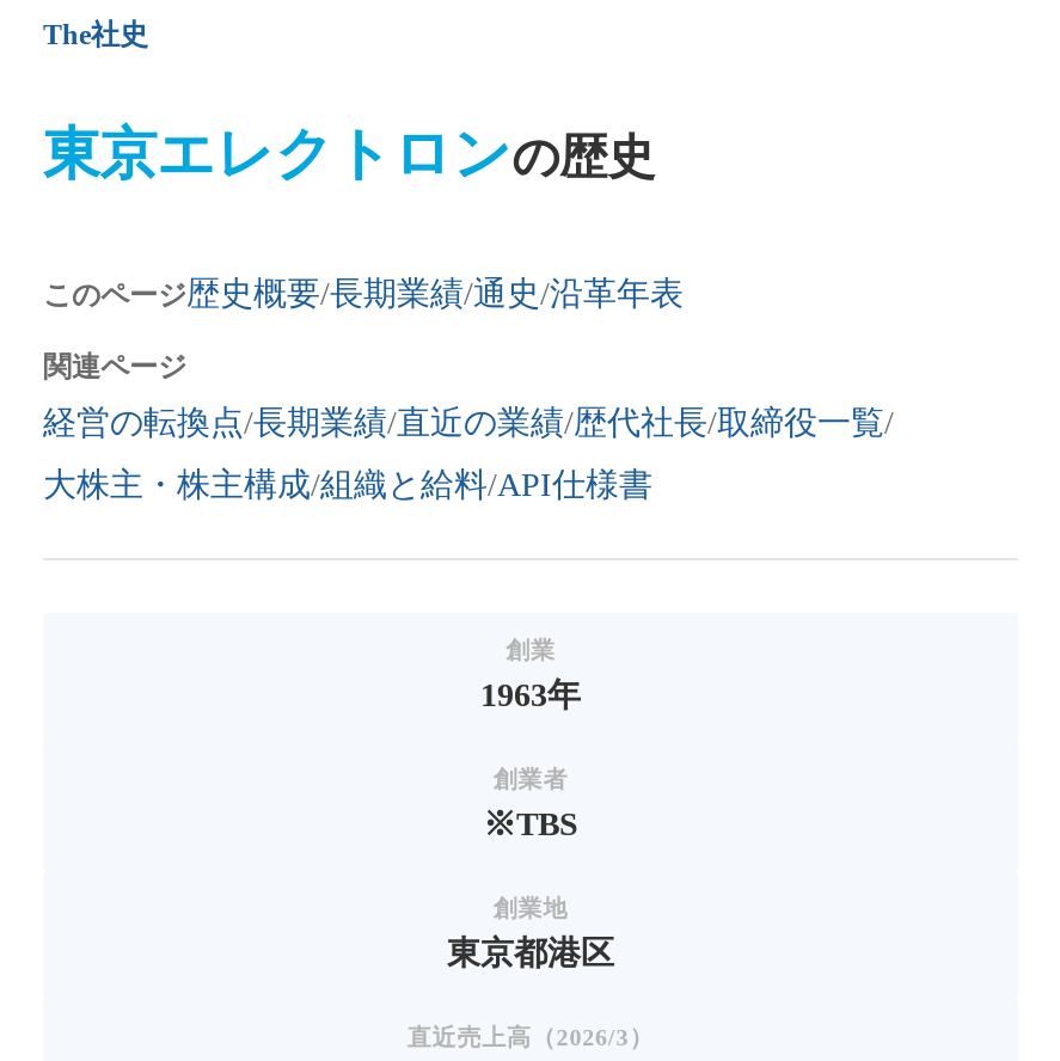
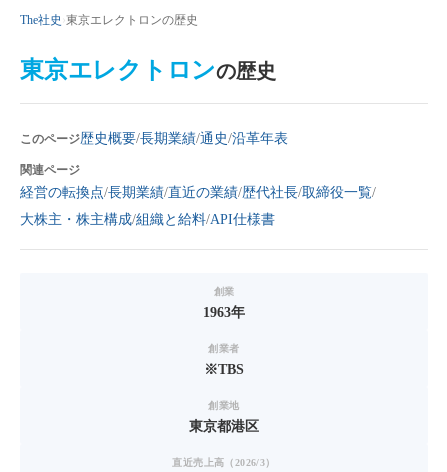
- The社史
+ The社史›東京エレクトロンの歴史
